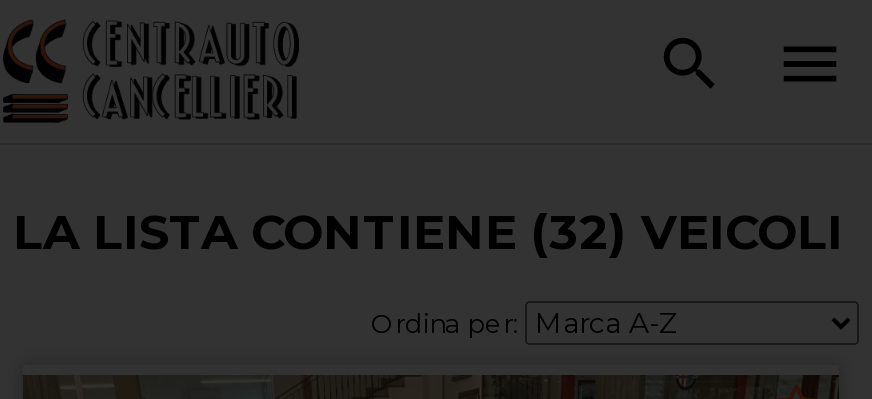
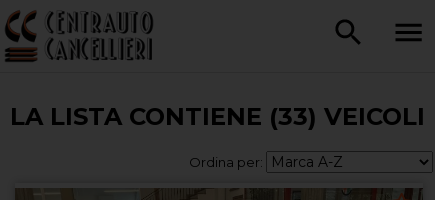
- LA LISTA CONTIENE (32) VEICOLI
+ LA LISTA CONTIENE (33) VEICOLI
